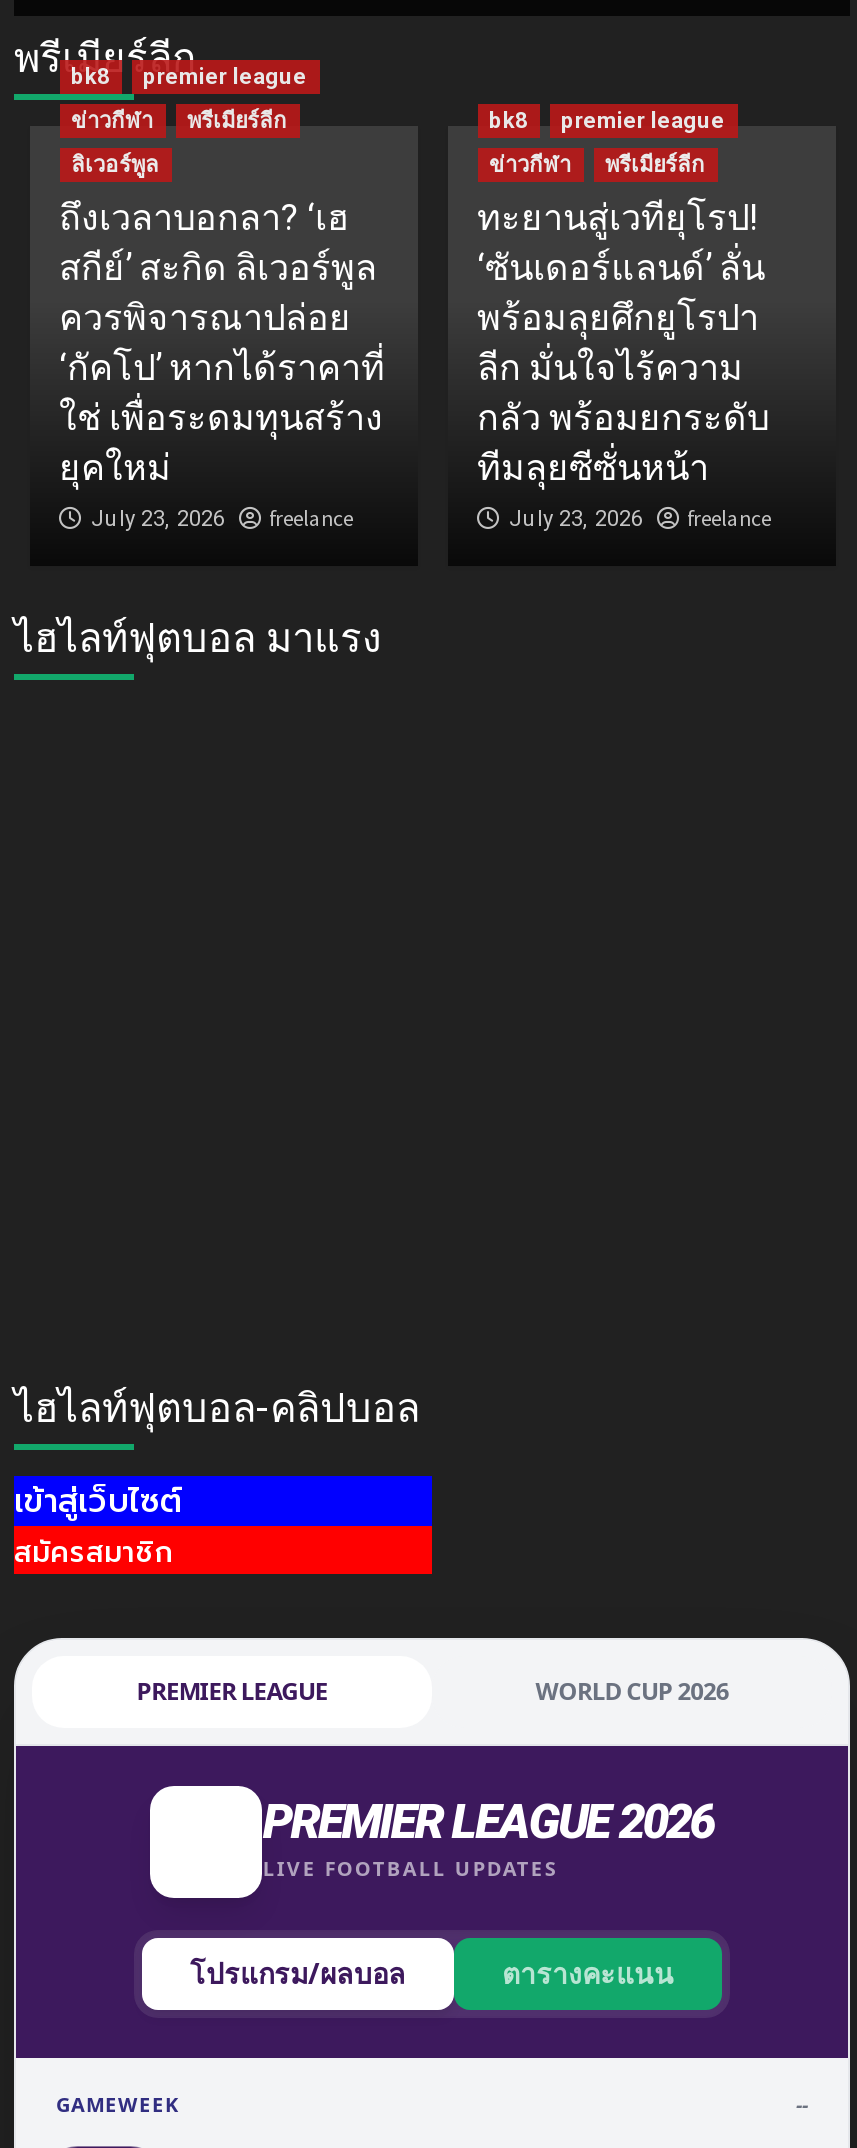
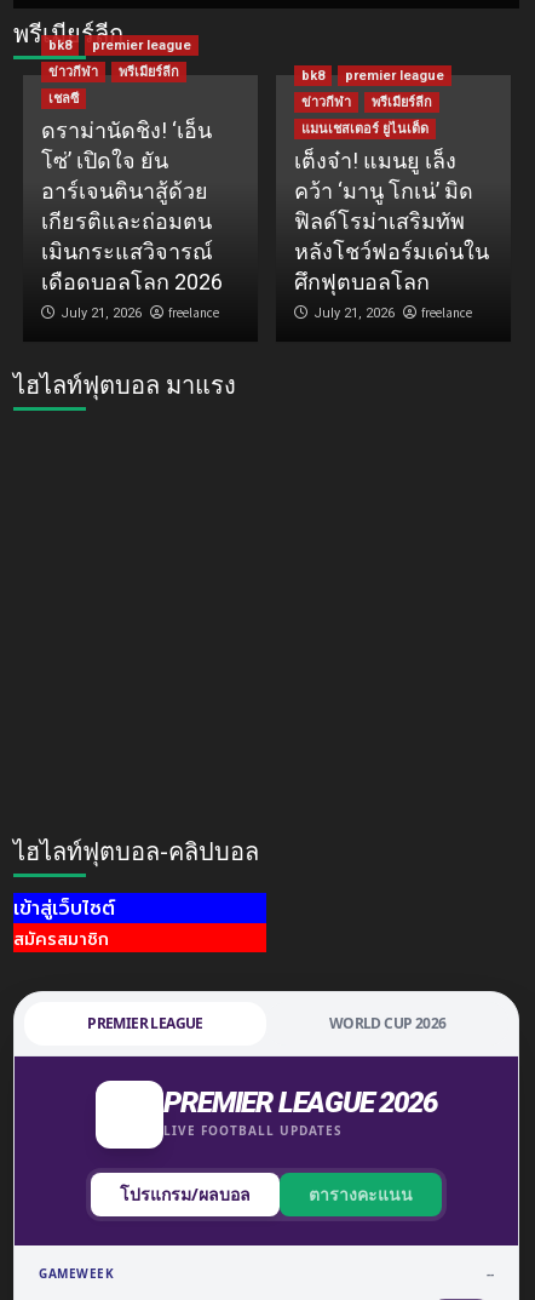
- ลิเวอร์พูล
- ถึงเวลาบอกลา? ‘เฮ
- สกีย์’ สะกิด ลิเวอร์พูล
- ควรพิจารณาปล่อย
- ‘กัคโป’ หากได้ราคาที่
- ใช่ เพื่อระดมทุนสร้าง
- ยุคใหม่
- July 23, 2026
+ เชลซี
+ ดราม่านัดชิง! ‘เอ็น
+ โซ่’ เปิดใจ ยัน
+ อาร์เจนตินาสู้ด้วย
+ เกียรติและถ่อมตน
+ เมินกระแสวิจารณ์
+ เดือดบอลโลก 2026
+ July 21, 2026

- ทะยานสู่เวทียุโรป!
- ‘ซันเดอร์แลนด์’ ลั่น
- พร้อมลุยศึกยูโรปา
- ลีก มั่นใจไร้ความ
- กลัว พร้อมยกระดับ
- ทีมลุยซีซั่นหน้า
- July 23, 2026
+ แมนเชสเตอร์ ยูไนเต็ด
+ เต็งจ๋า! แมนยู เล็ง
+ คว้า ‘มานู โกเน่’ มิด
+ ฟิลด์โรม่าเสริมทัพ
+ หลังโชว์ฟอร์มเด่นใน
+ ศึกฟุตบอลโลก
+ July 21, 2026
